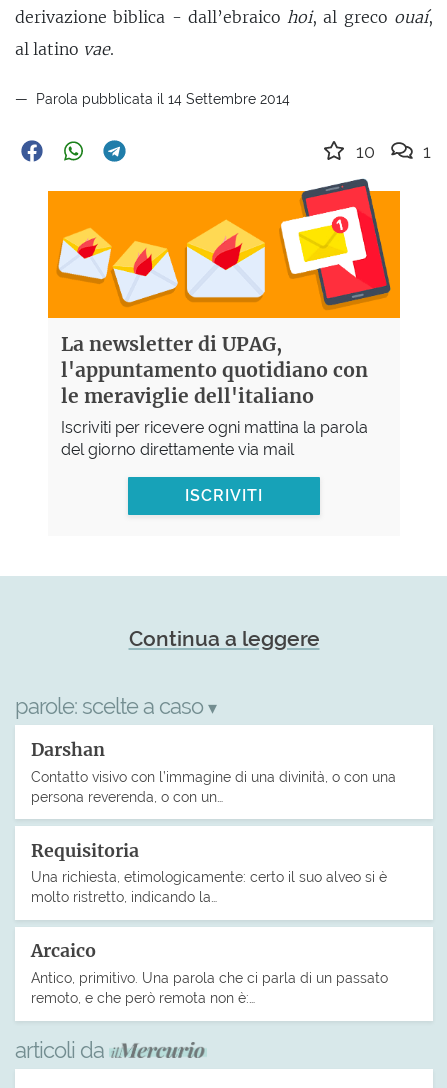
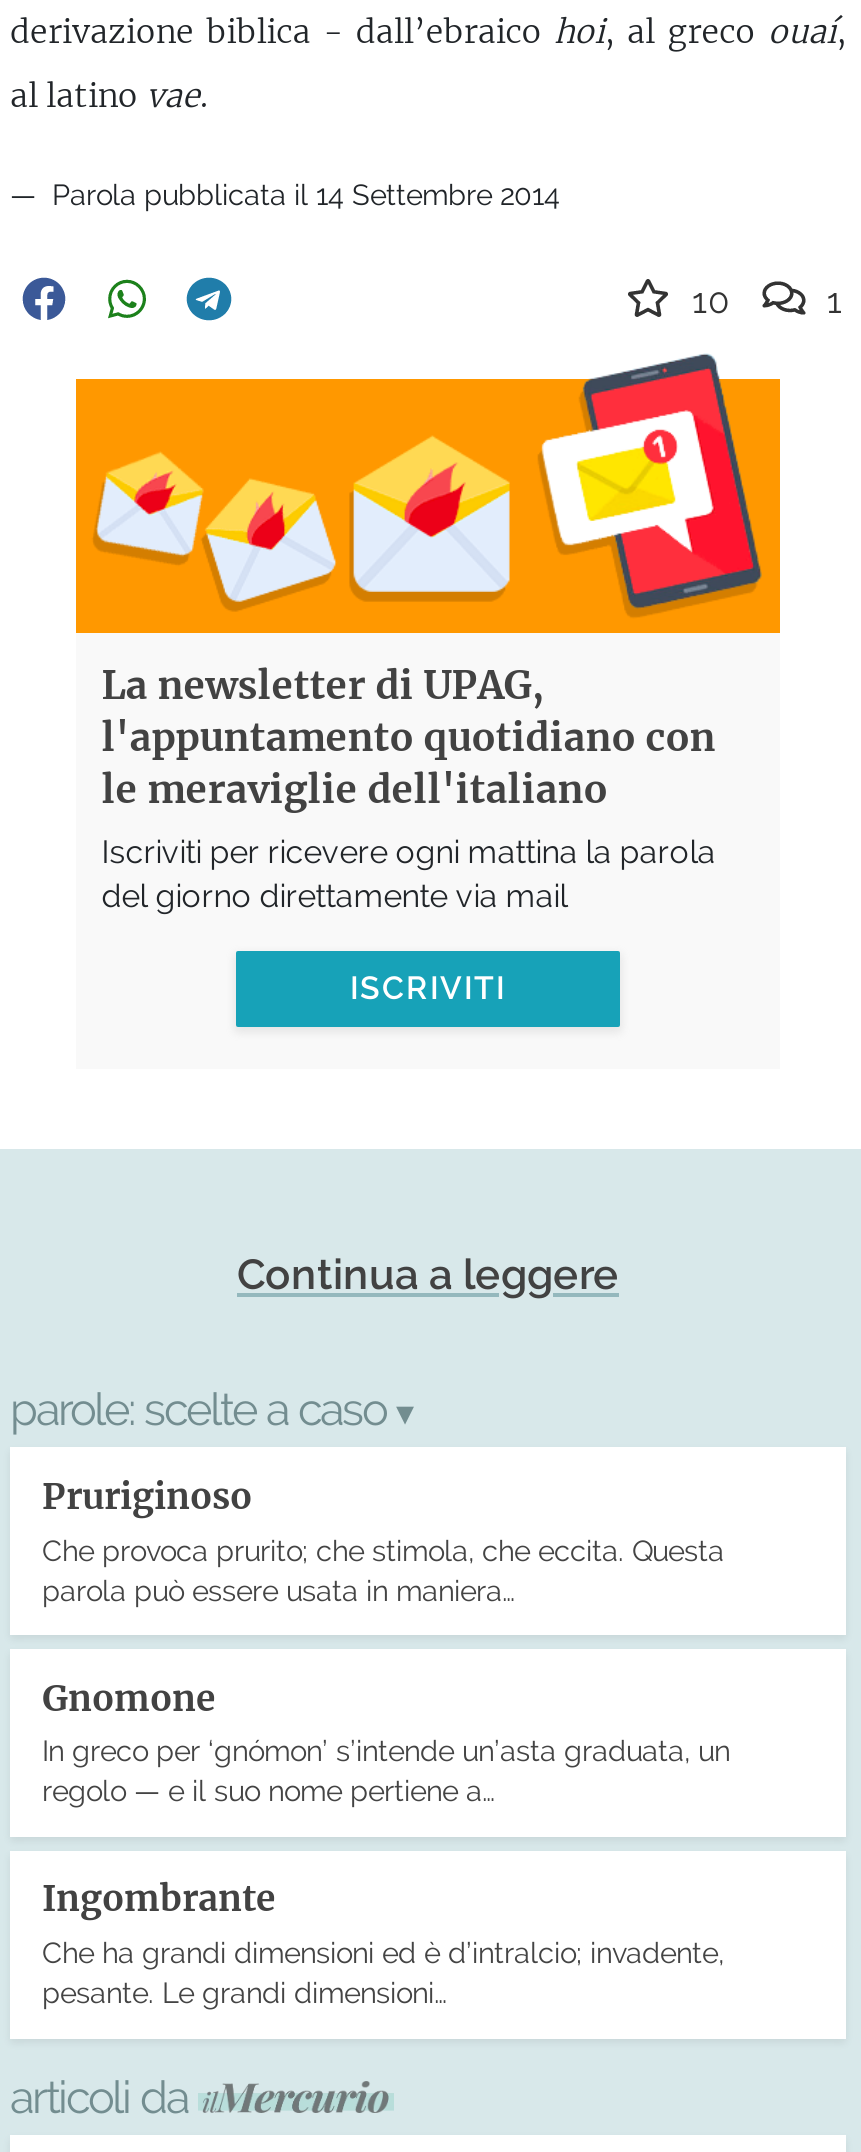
- Darshan
- Contatto visivo con l’immagine di una divinità, o con una
- persona reverenda, o con un…
+ Pruriginoso
+ Che provoca prurito; che stimola, che eccita. Questa
+ parola può essere usata in maniera…

- Requisitoria
- Una richiesta, etimologicamente: certo il suo alveo si è
- molto ristretto, indicando la…
+ Gnomone
+ In greco per ‘gnómon’ s’intende un’asta graduata, un
+ regolo — e il suo nome pertiene a…

- Arcaico
- Antico, primitivo. Una parola che ci parla di un passato
- remoto, e che però remota non è:…
+ Ingombrante
+ Che ha grandi dimensioni ed è d’intralcio; invadente,
+ pesante. Le grandi dimensioni…
